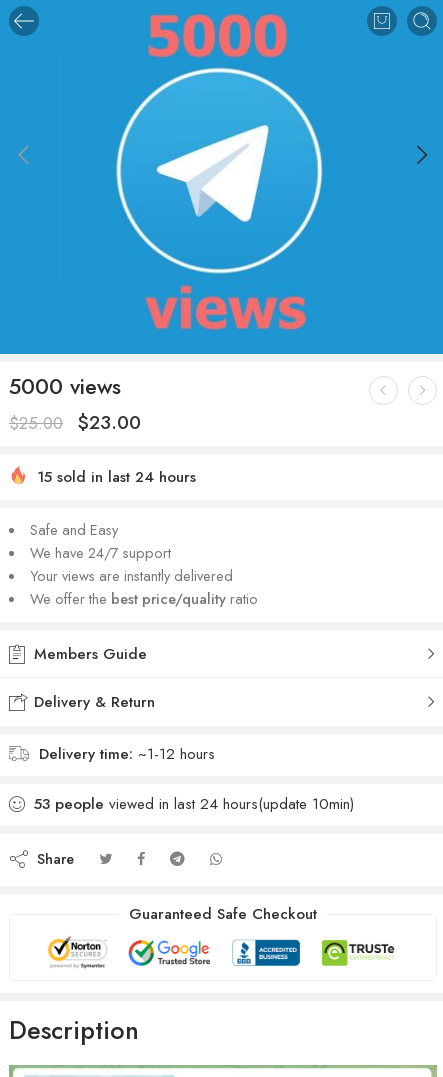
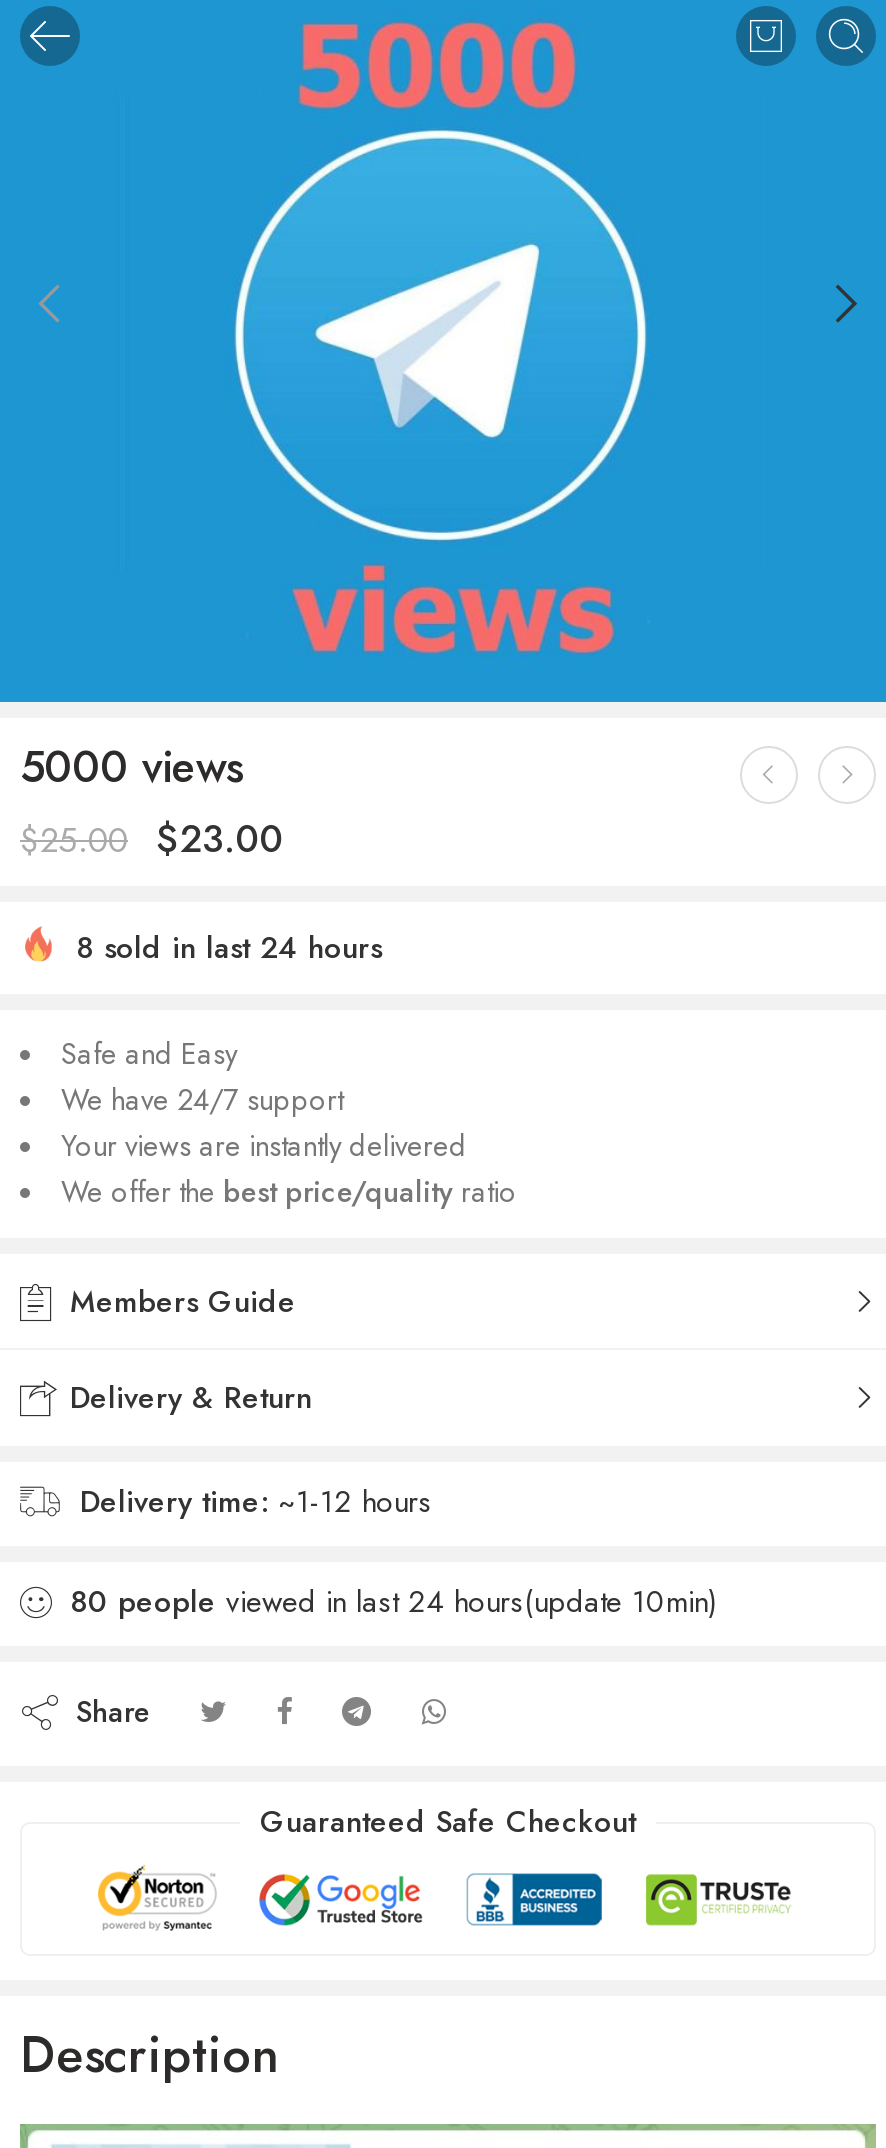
- 15 sold in last 24 hours
+ 8 sold in last 24 hours

- 53 people viewed in last 24 hours(update 10min)
+ 80 people viewed in last 24 hours(update 10min)
